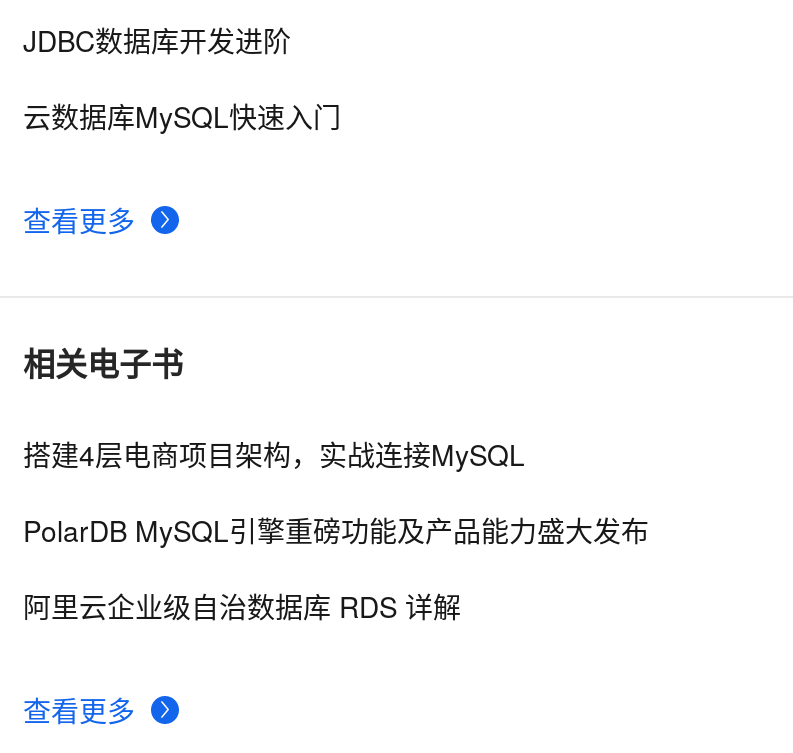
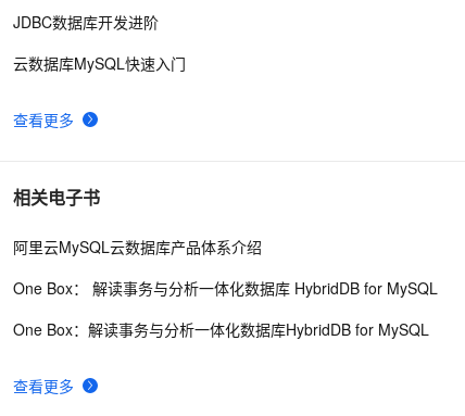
- 搭建4层电商项目架构，实战连接MySQL
+ 阿里云MySQL云数据库产品体系介绍

- PolarDB MySQL引擎重磅功能及产品能力盛大发布
+ One Box： 解读事务与分析一体化数据库 HybridDB for MySQL

- 阿里云企业级自治数据库 RDS 详解
+ One Box：解读事务与分析一体化数据库HybridDB for MySQL
